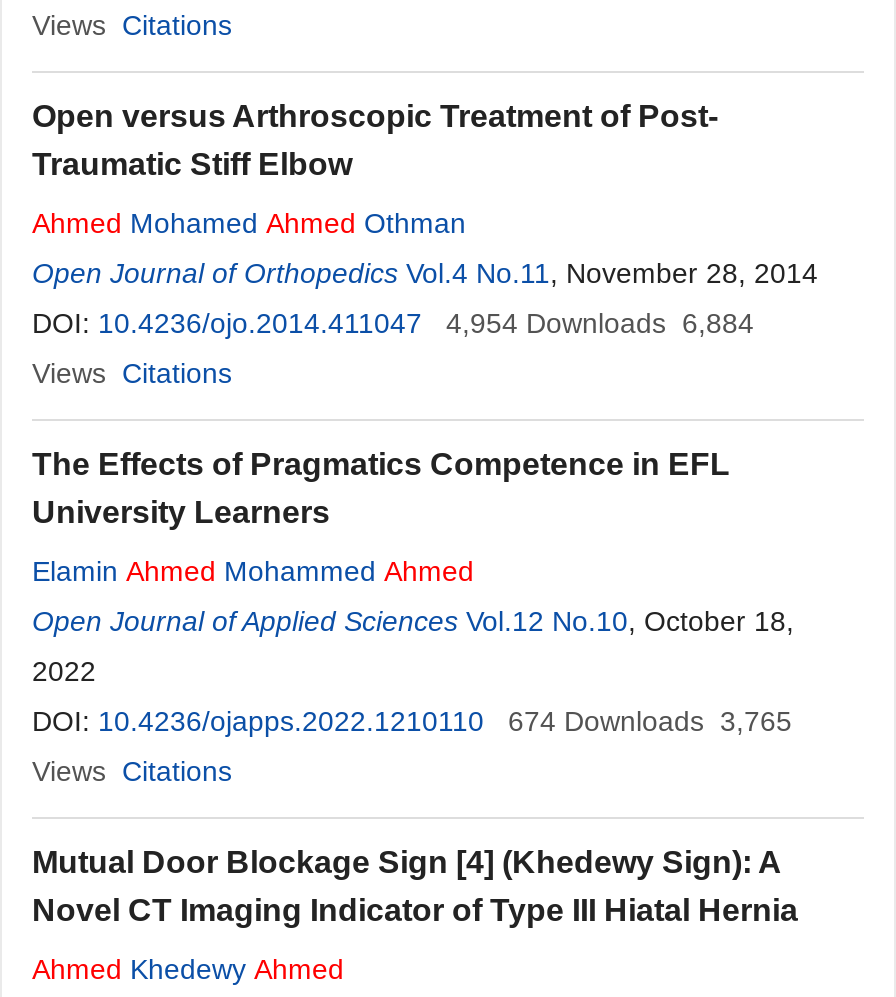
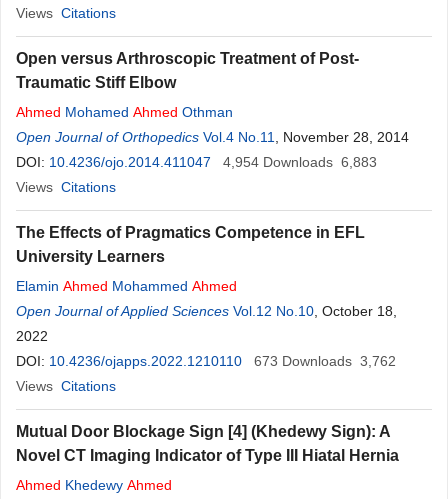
- DOI: 10.4236/ojo.2014.411047 4,954 Downloads 6,884
+ DOI: 10.4236/ojo.2014.411047 4,954 Downloads 6,883

- DOI: 10.4236/ojapps.2022.1210110 674 Downloads 3,765
+ DOI: 10.4236/ojapps.2022.1210110 673 Downloads 3,762
